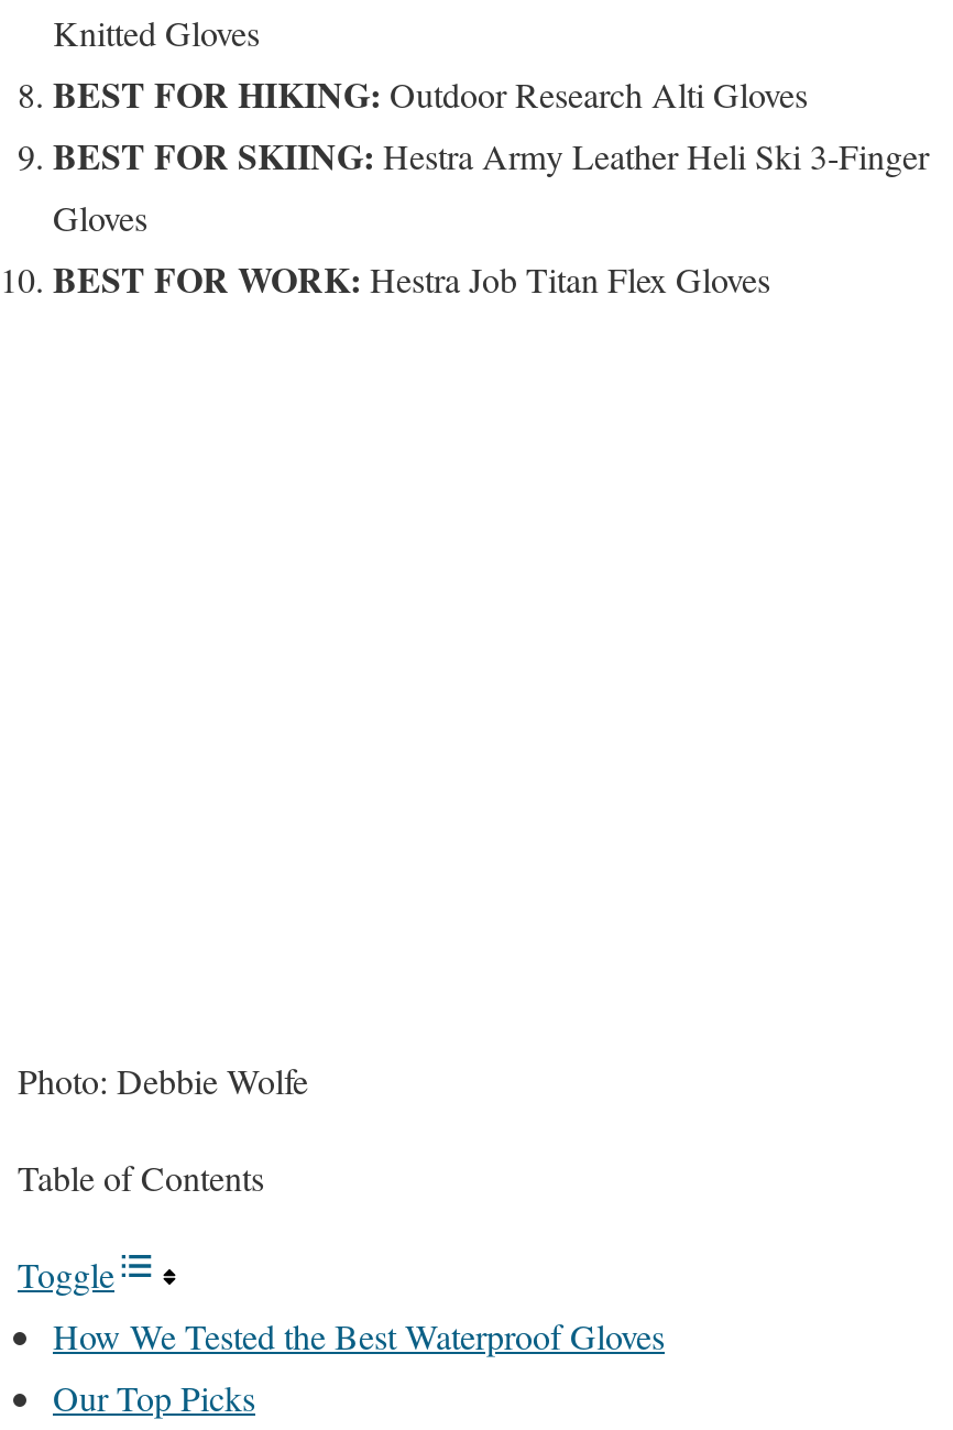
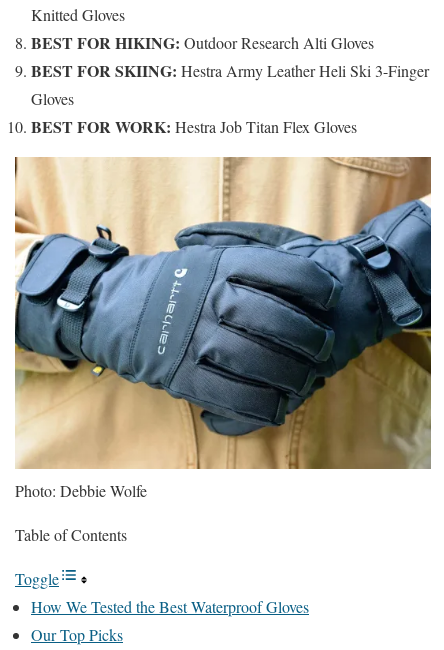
+ [image]
